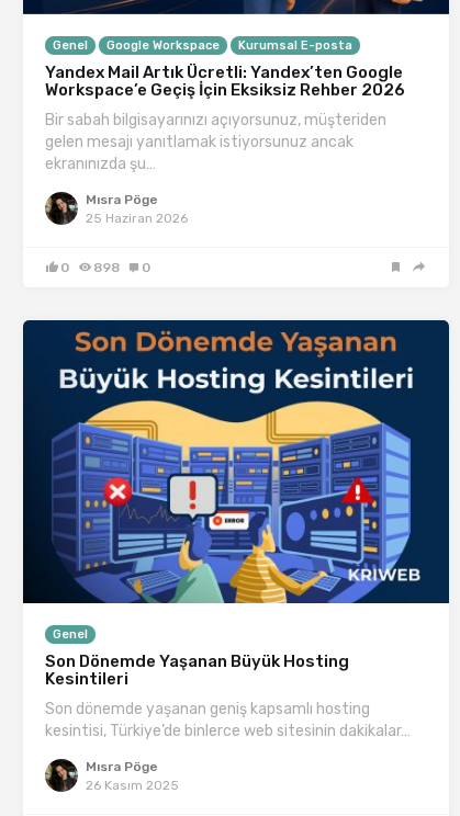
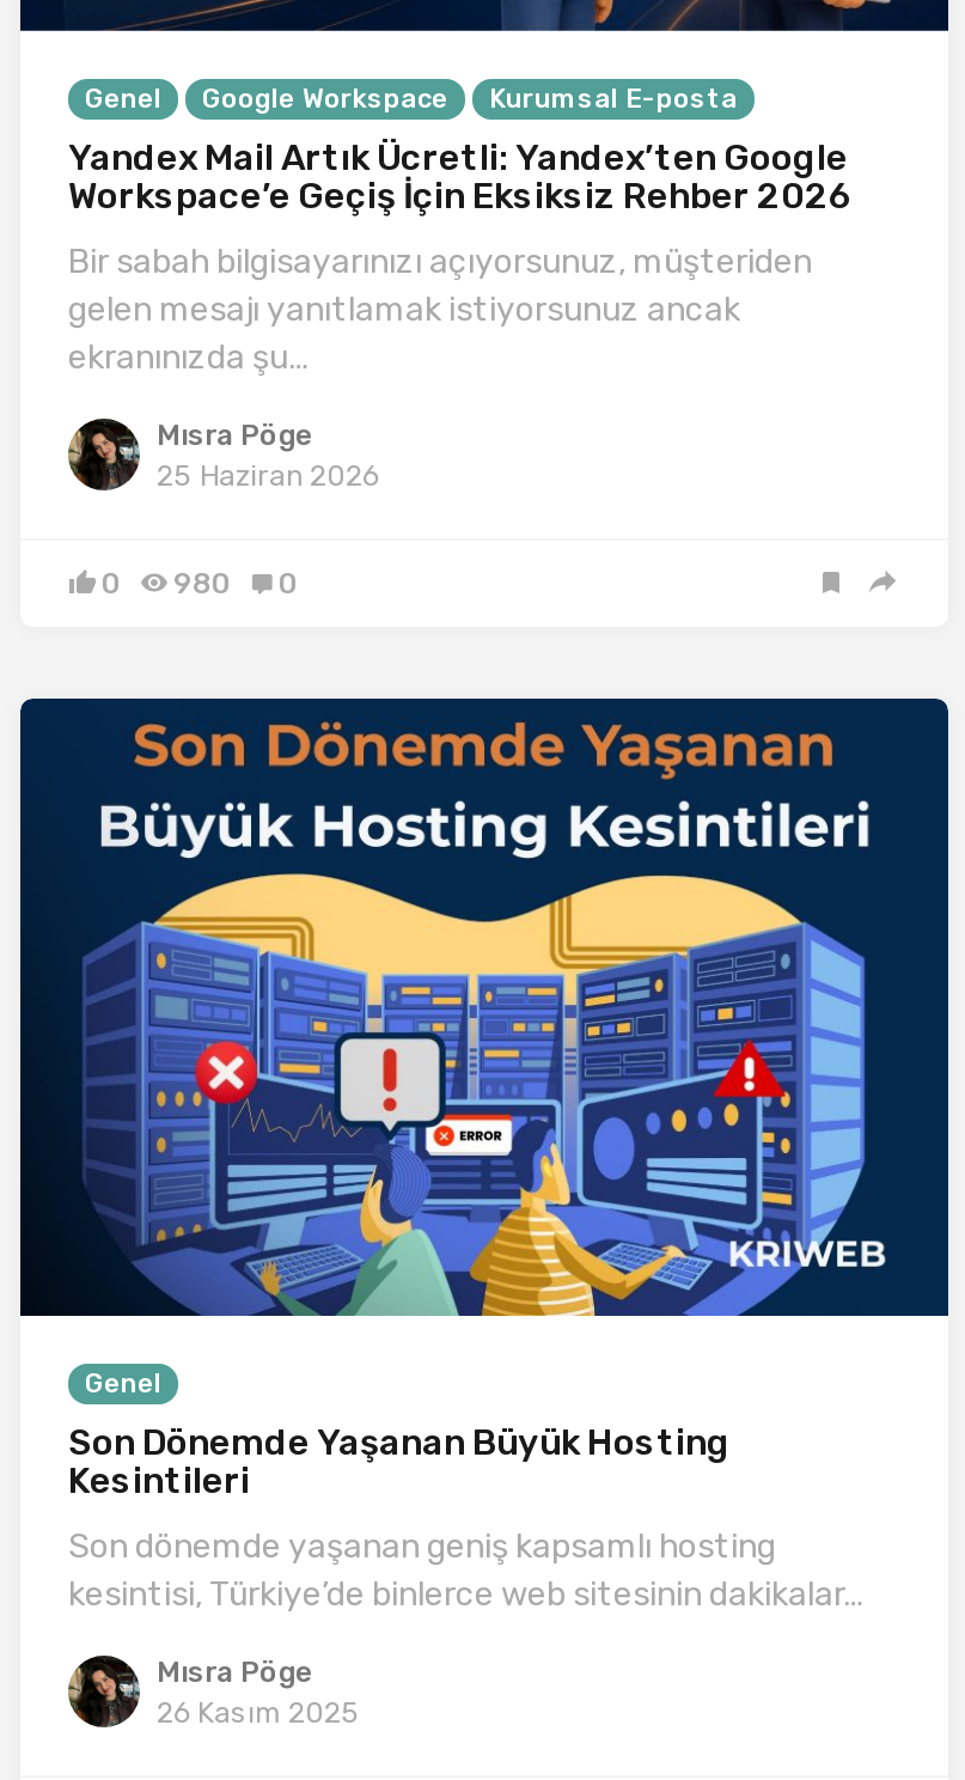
- 0 898 0
+ 0 980 0
